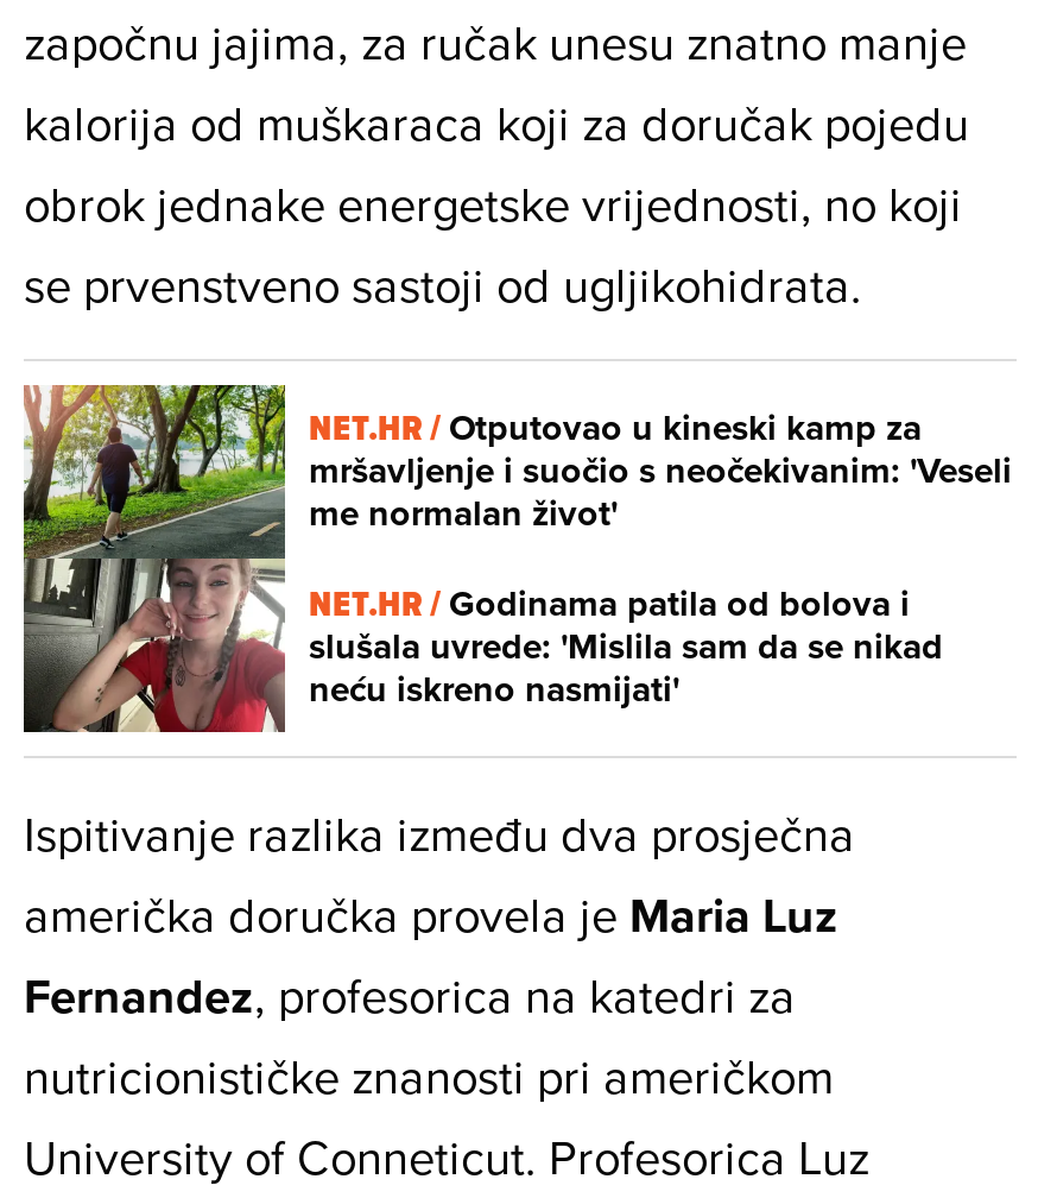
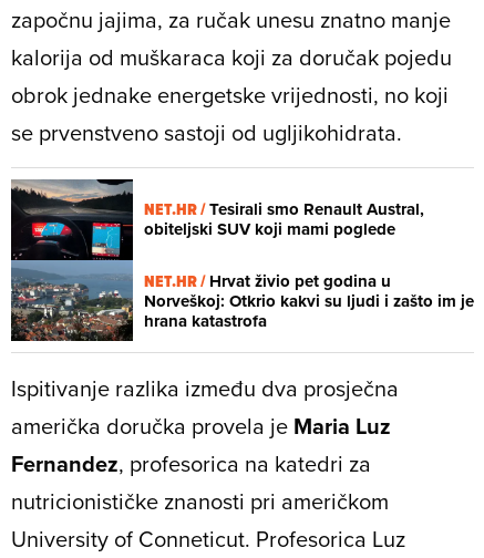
- [image]
- NET.HR / Otputovao u kineski kamp za
- mršavljenje i suočio s neočekivanim: 'Veseli
- me normalan život'
+ [image]
+ NET.HR / Tesirali smo Renault Austral,
+ obiteljski SUV koji mami poglede

- NET.HR / Godinama patila od bolova i
- slušala uvrede: 'Mislila sam da se nikad
- neću iskreno nasmijati'
+ NET.HR / Hrvat živio pet godina u
+ Norveškoj: Otkrio kakvi su ljudi i zašto im je
+ hrana katastrofa
